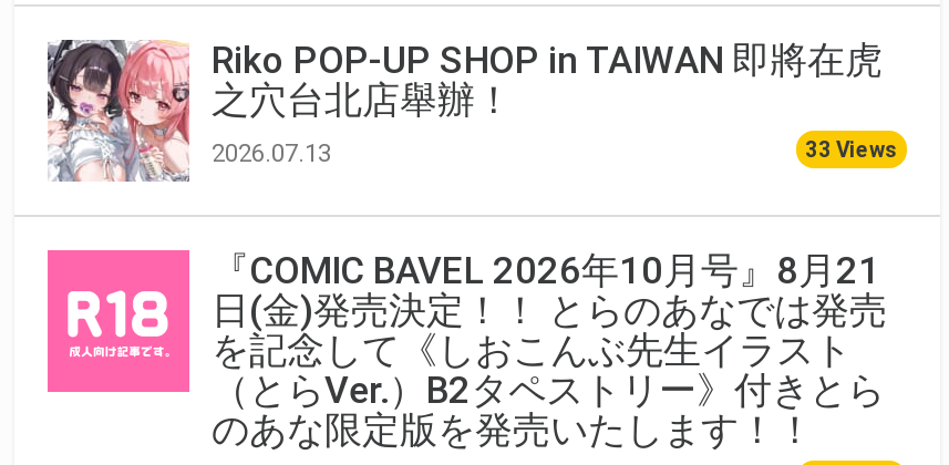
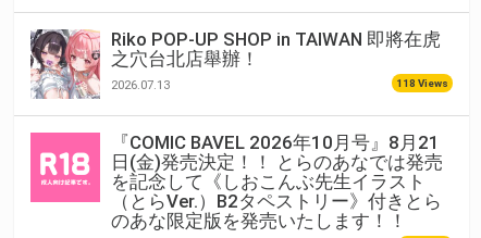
- 33 Views
+ 118 Views
